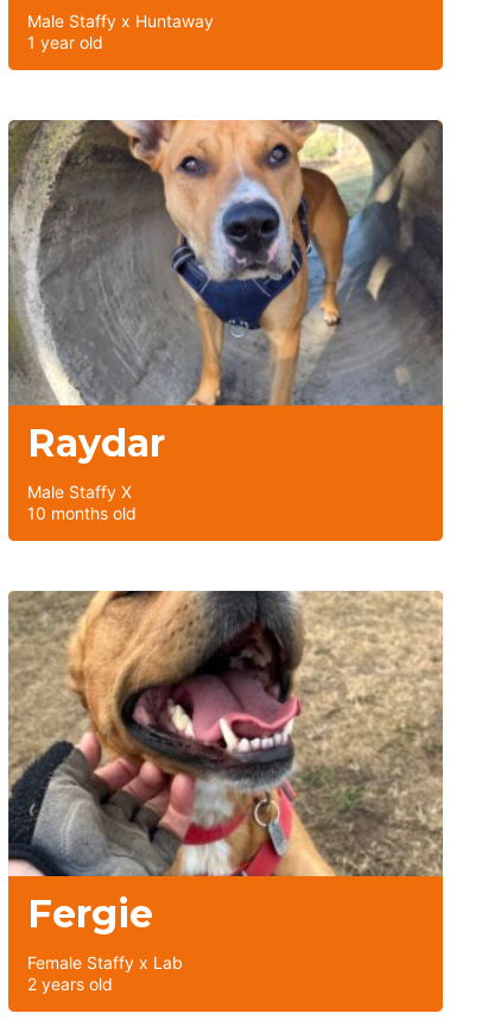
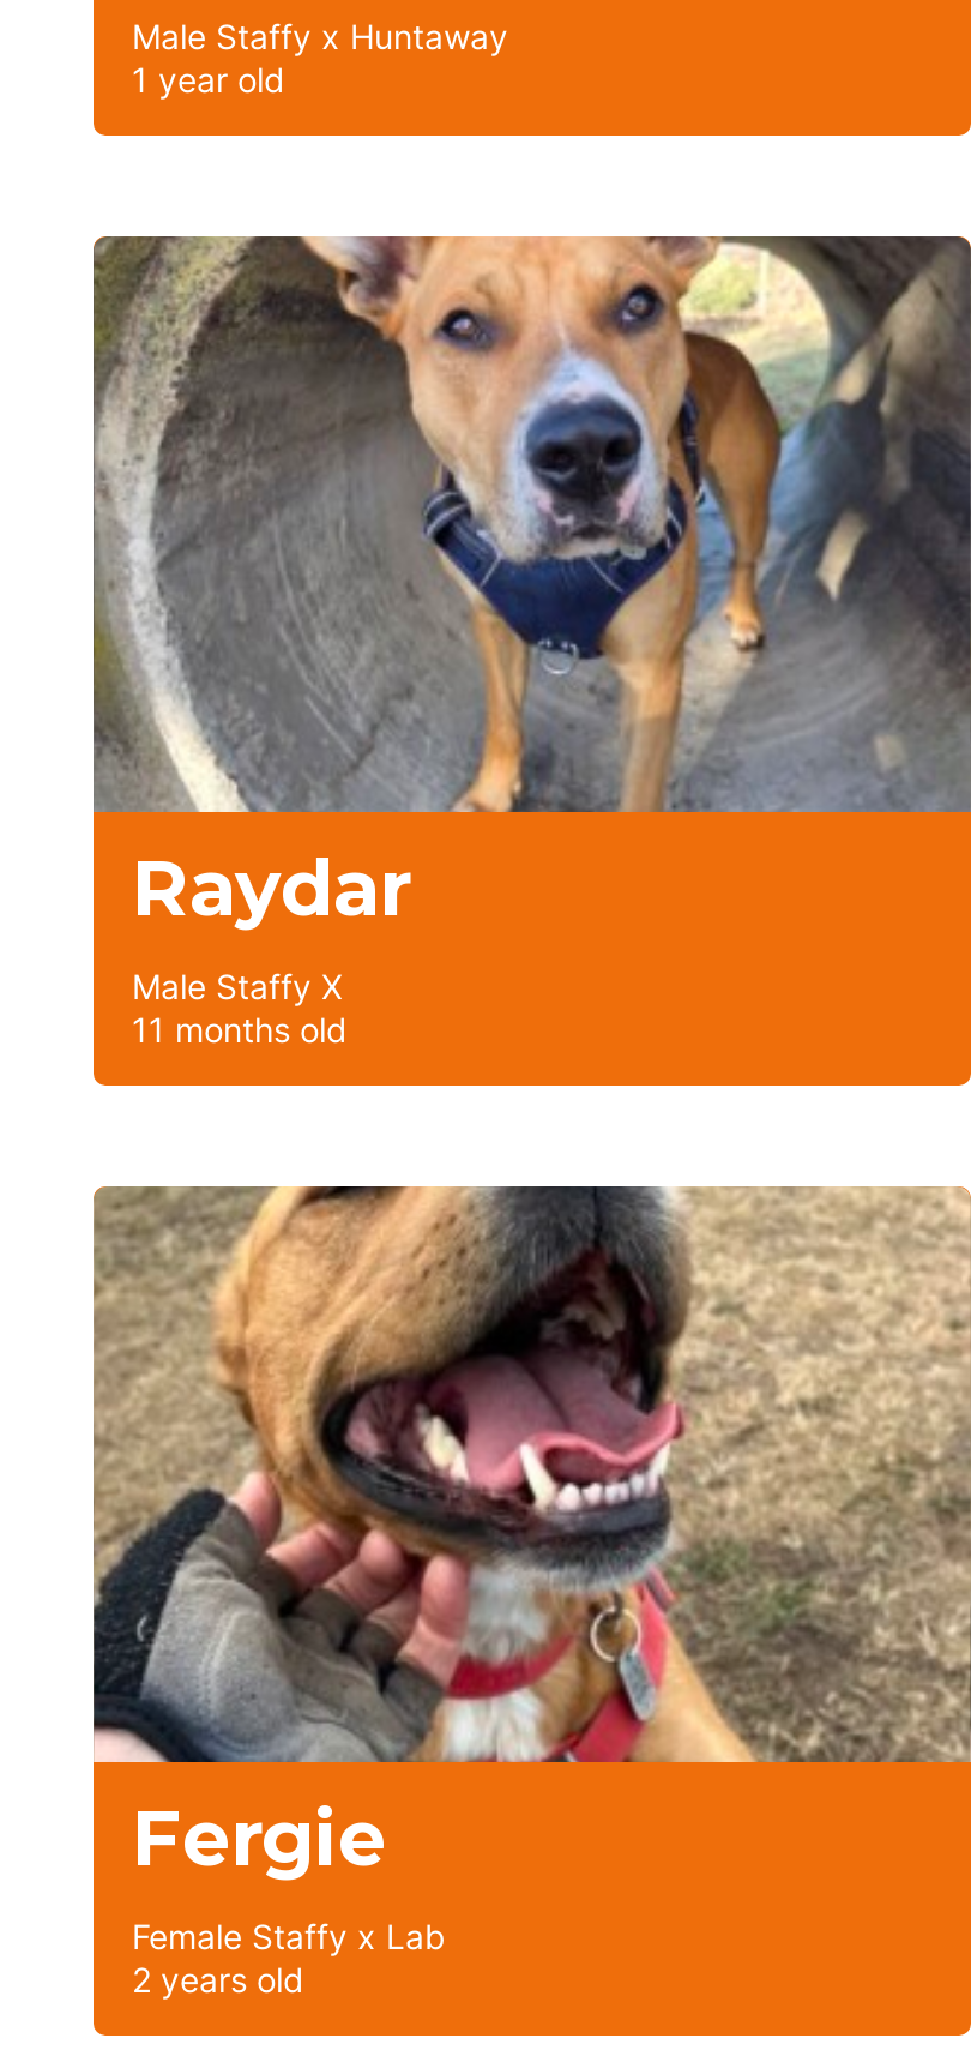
- 10 months old
+ 11 months old
